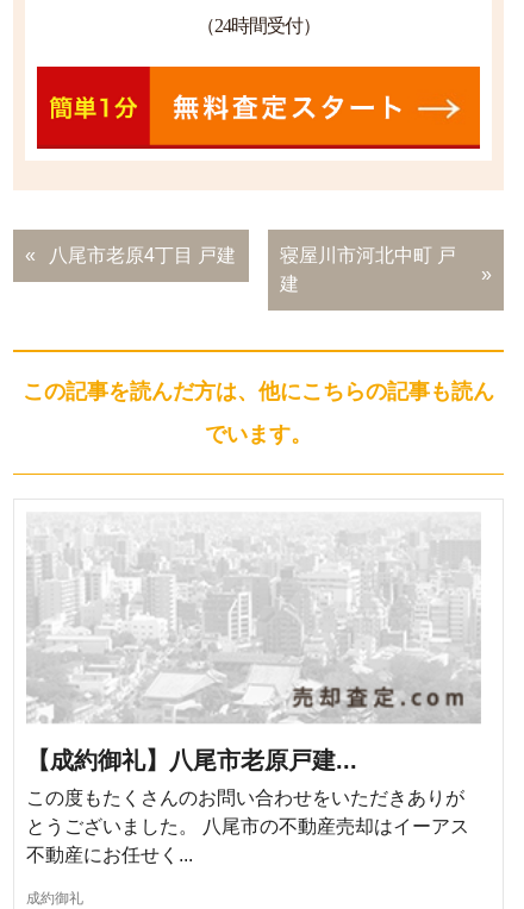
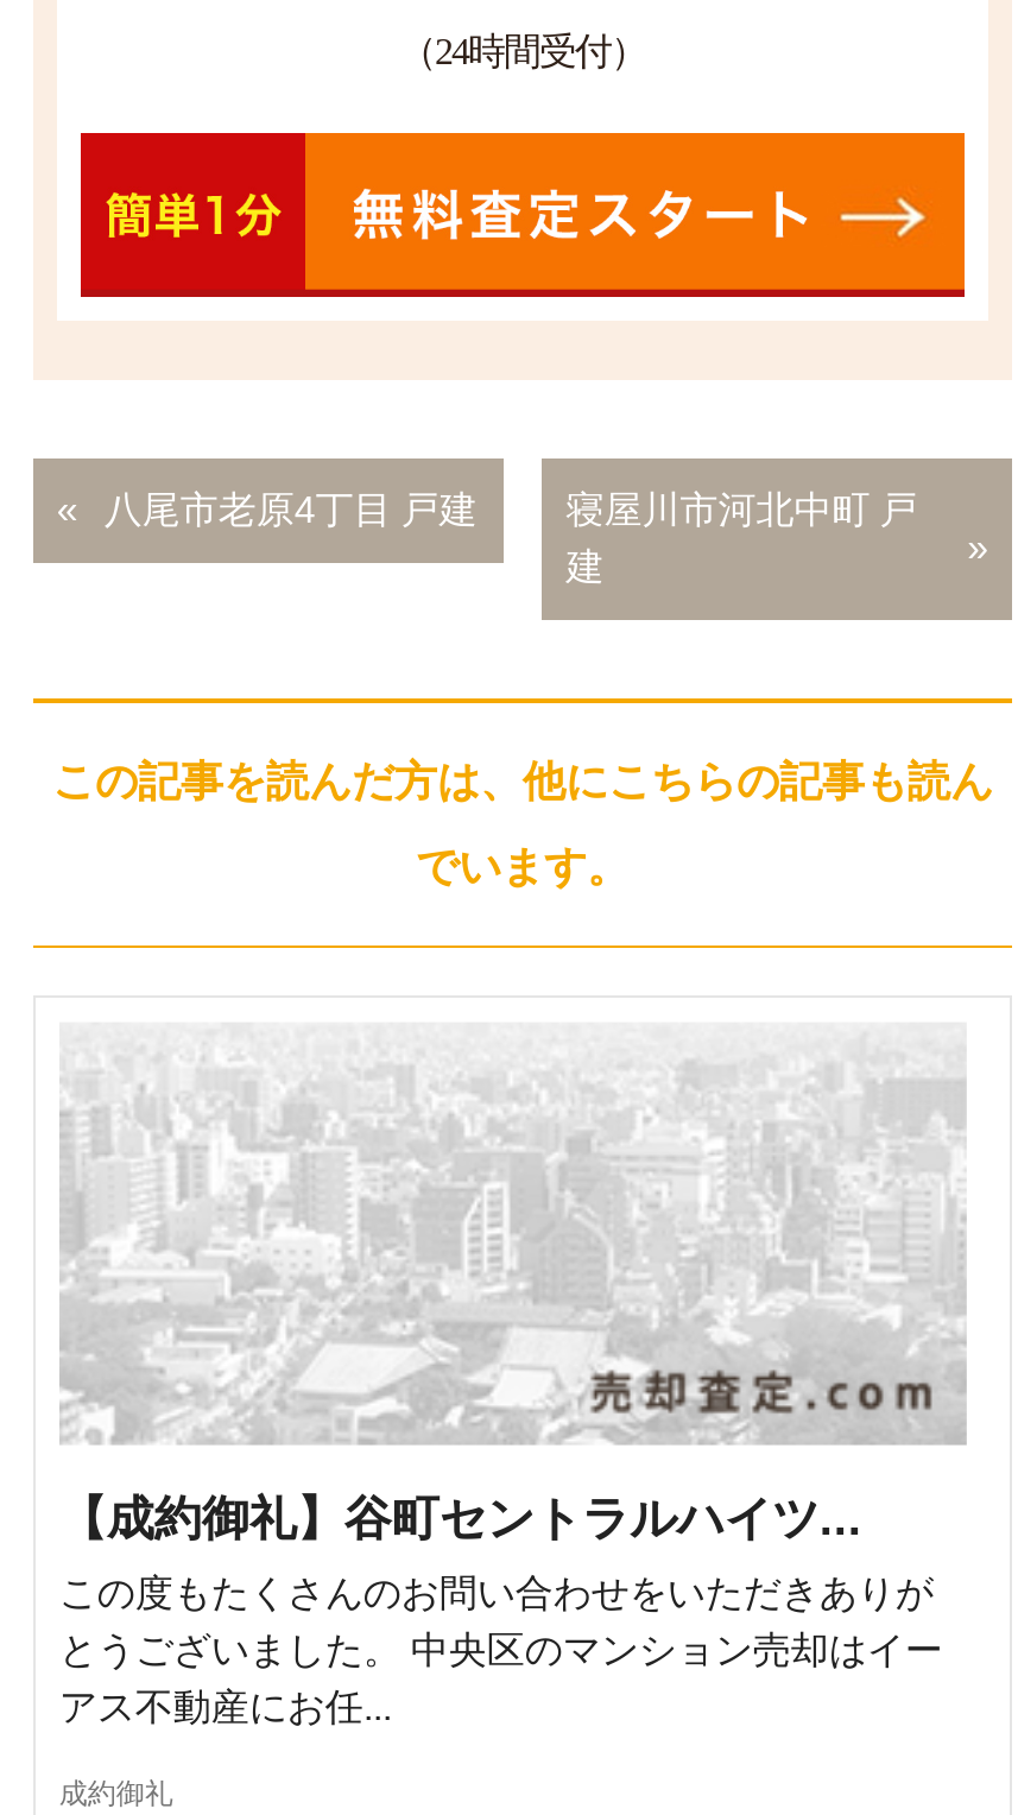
- 【成約御礼】八尾市老原戸建...
+ 【成約御礼】谷町セントラルハイツ...

- とうございました。 八尾市の不動産売却はイーアス
- 不動産にお任せく...
+ とうございました。 中央区のマンション売却はイー
+ アス不動産にお任...
